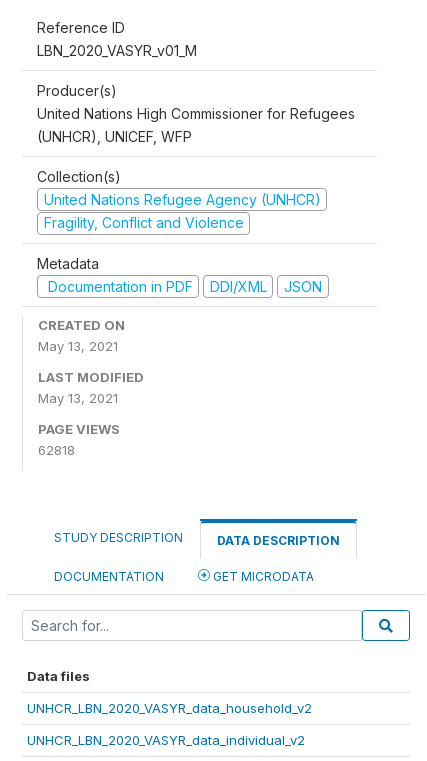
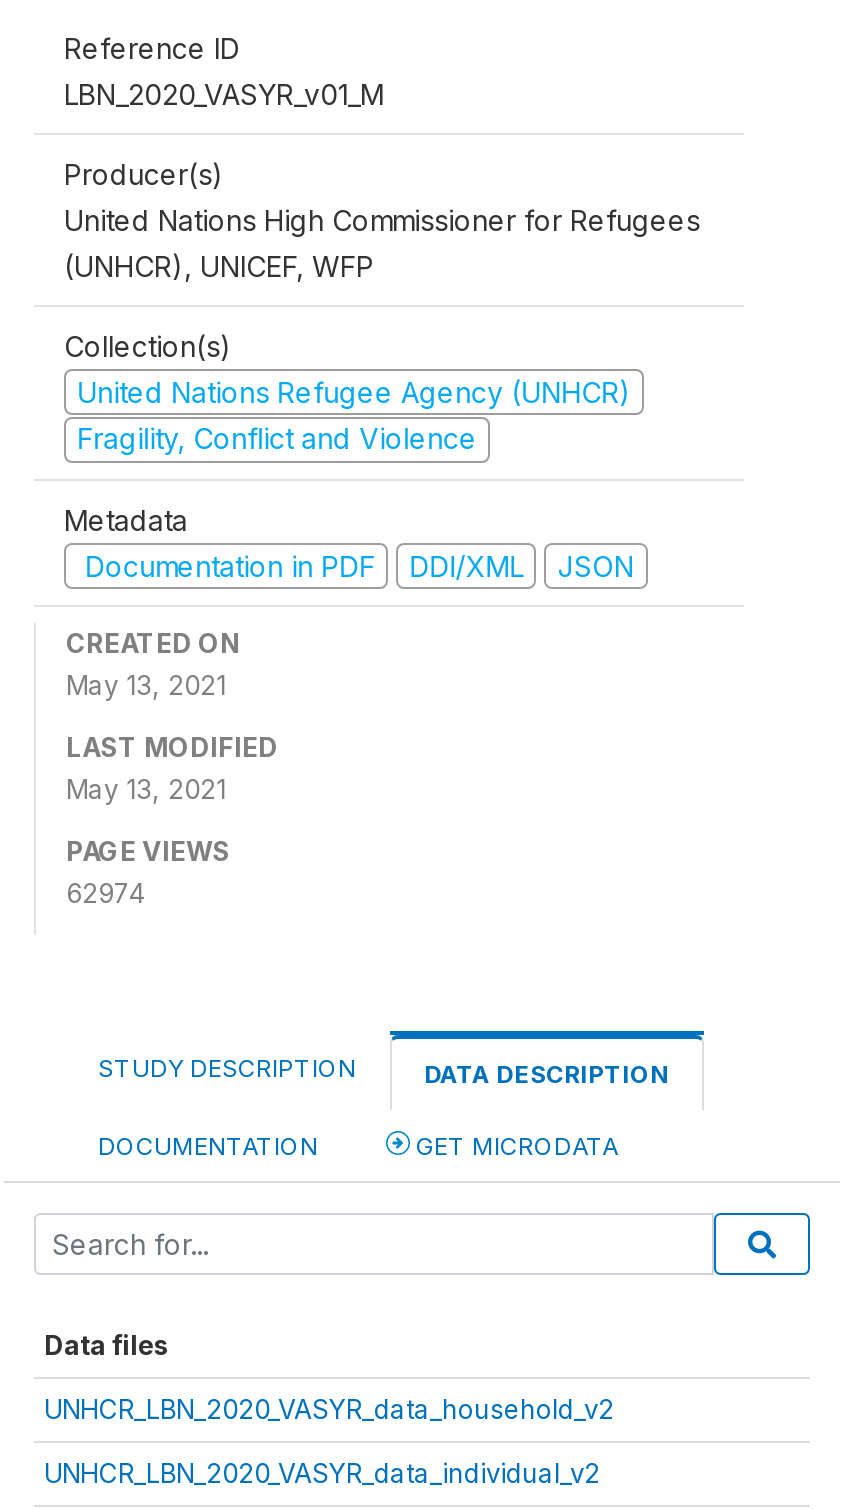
- 62818
+ 62974
